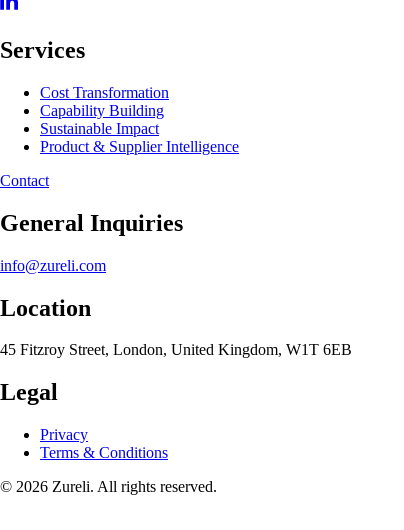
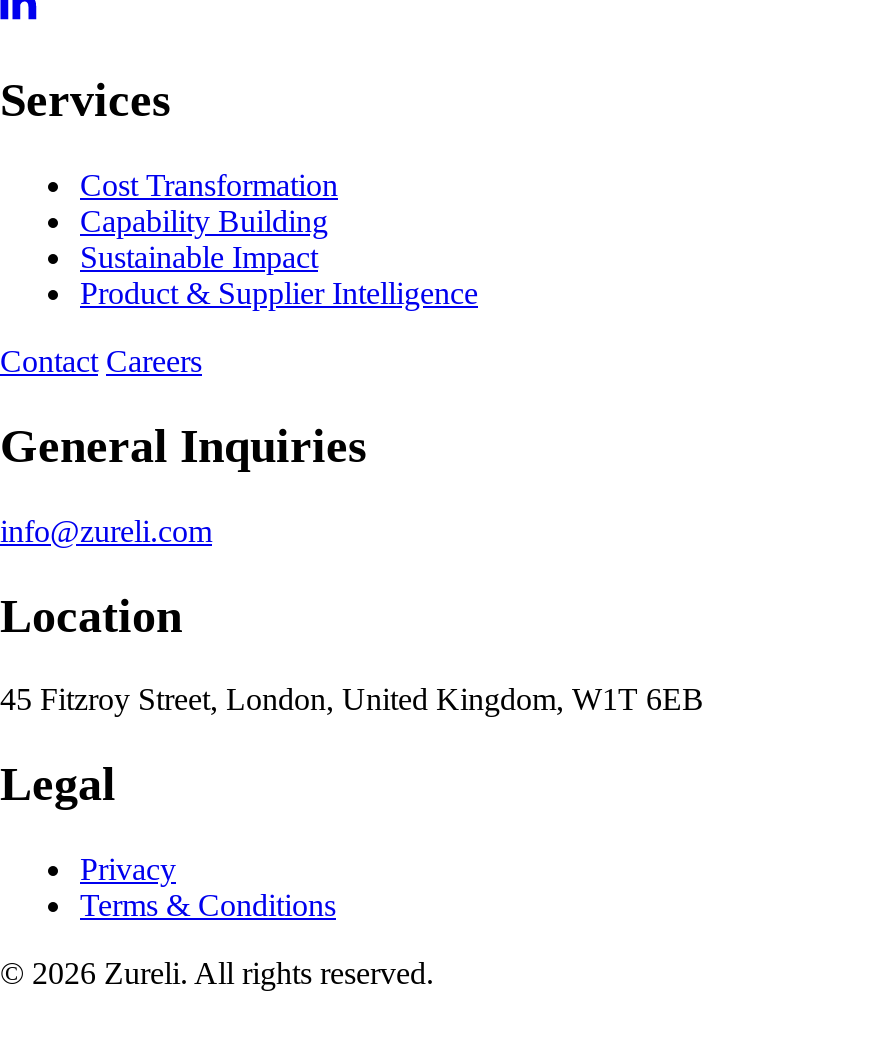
- Contact
+ Contact Careers
